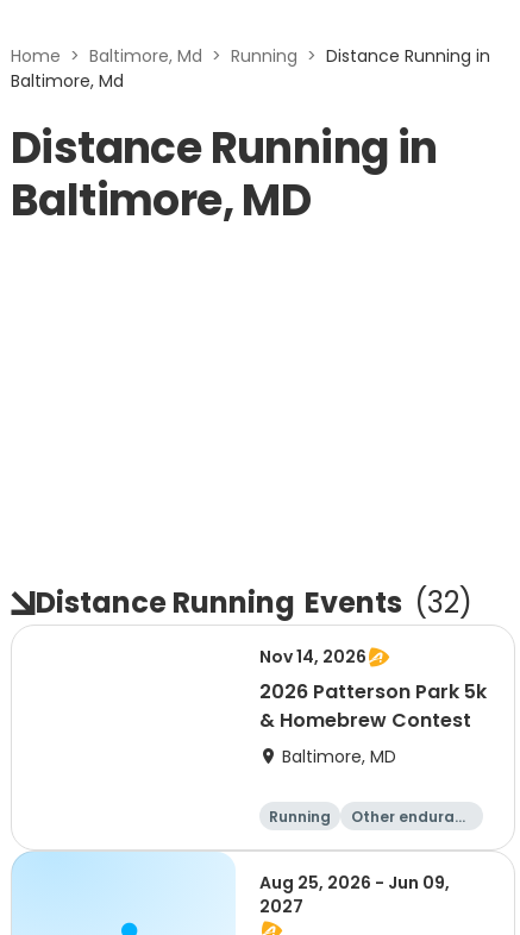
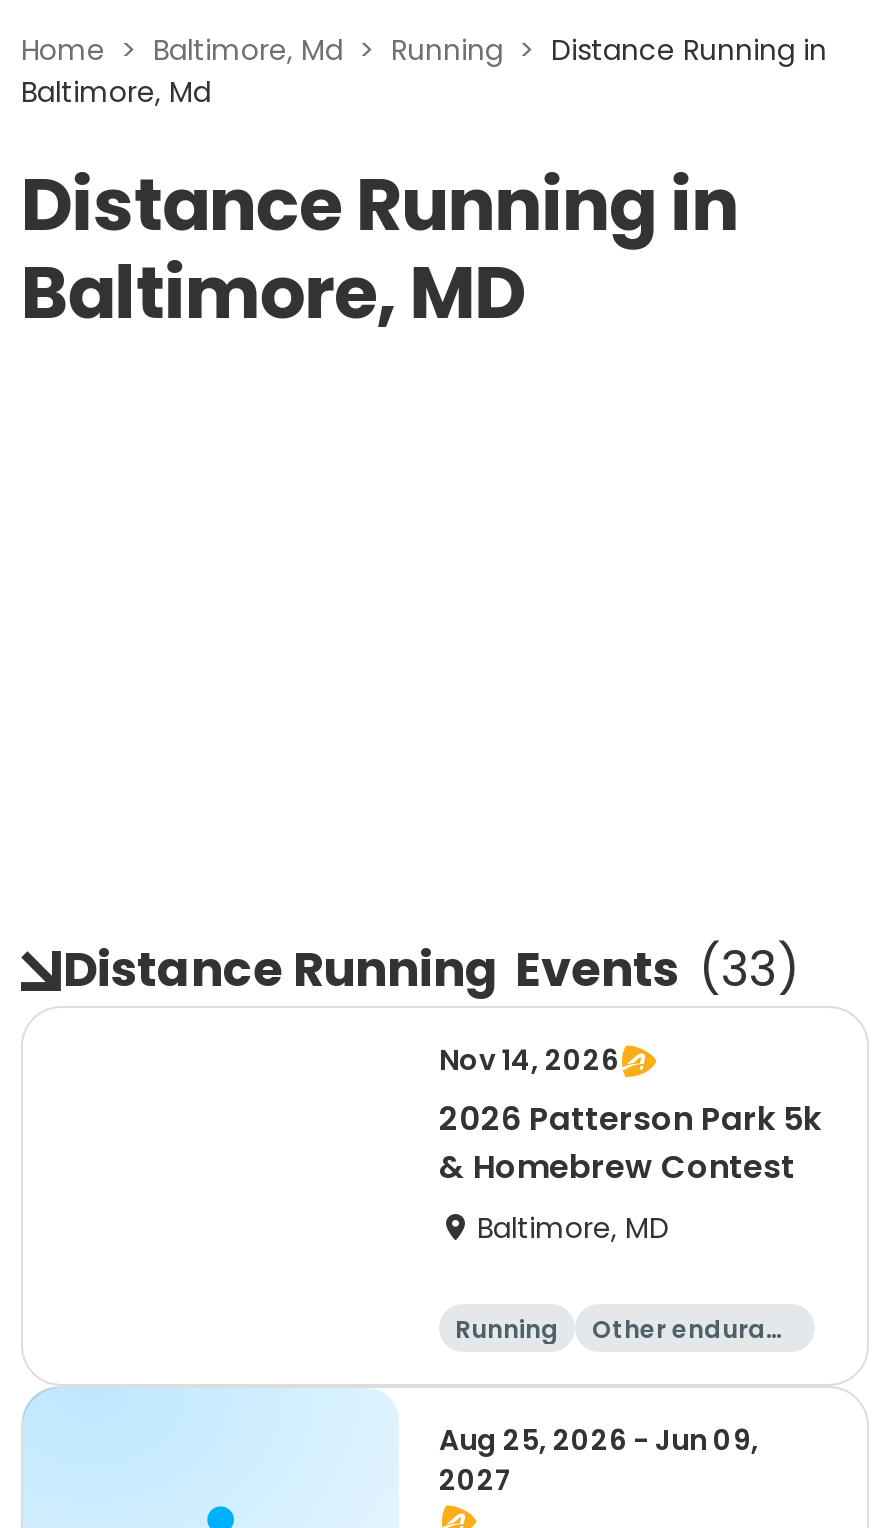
- Distance Running Events (32)
+ Distance Running Events (33)
